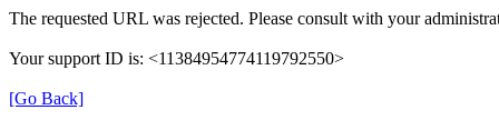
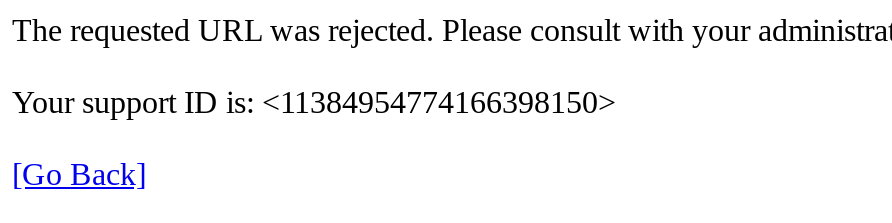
- Your support ID is: <11384954774119792550>
+ Your support ID is: <11384954774166398150>
